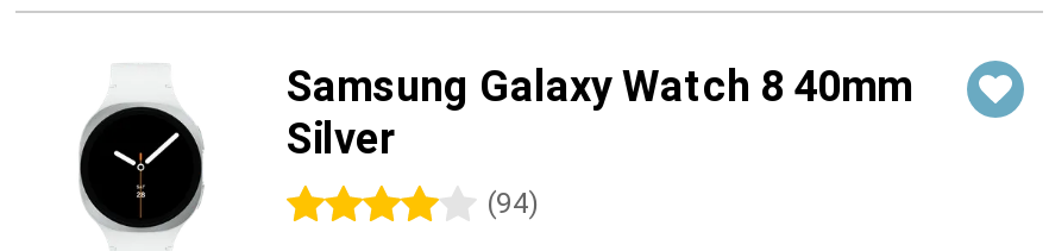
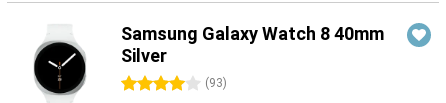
- (94)
+ (93)
